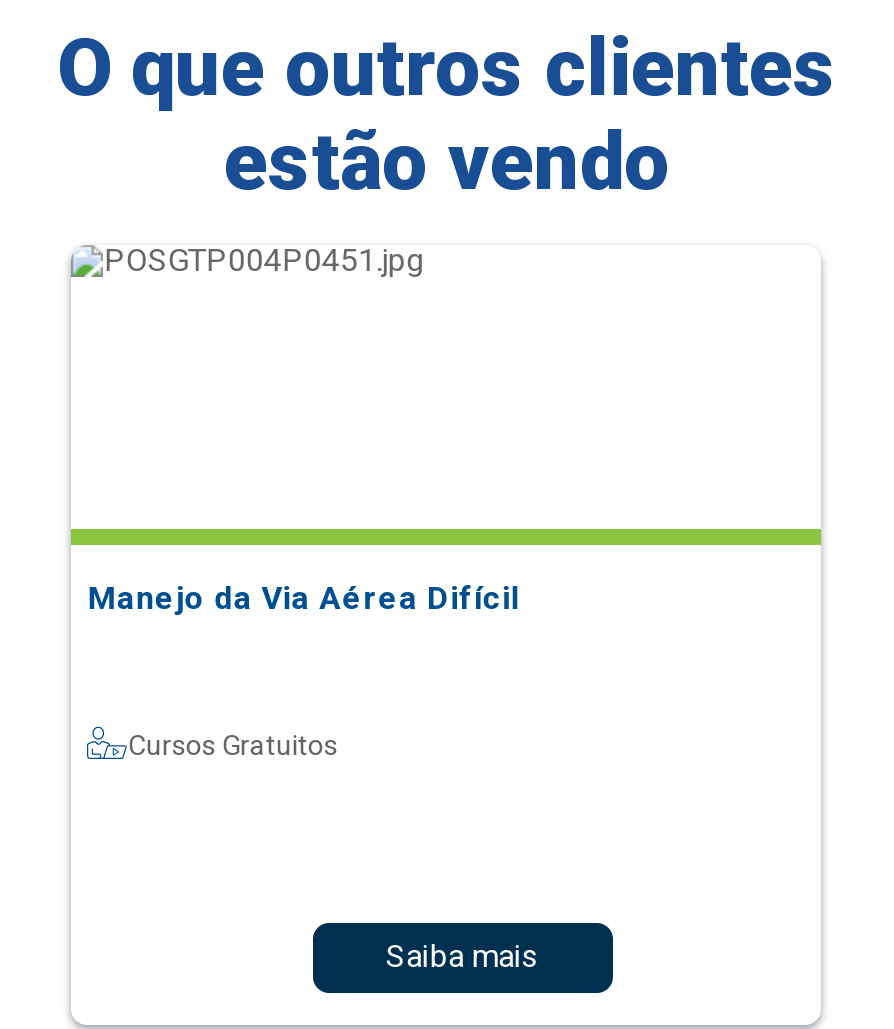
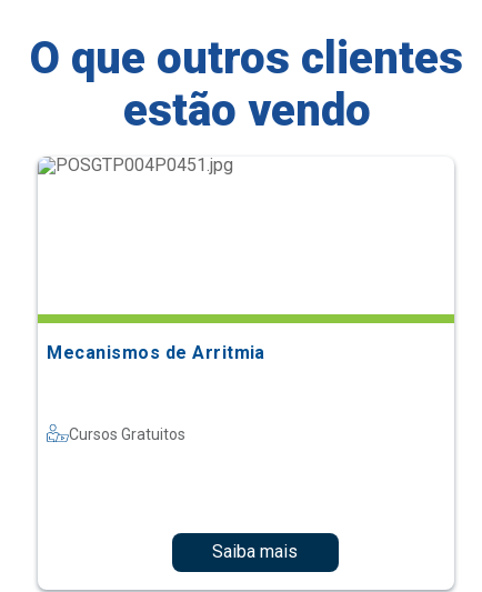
- Manejo da Via Aérea Difícil
+ Mecanismos de Arritmia
